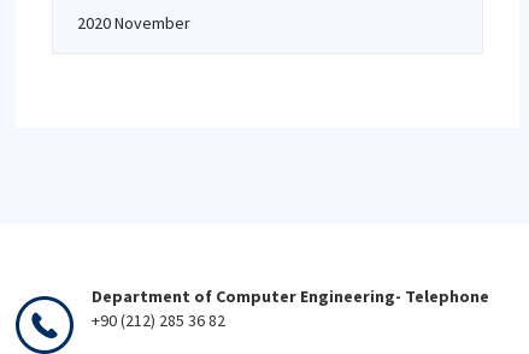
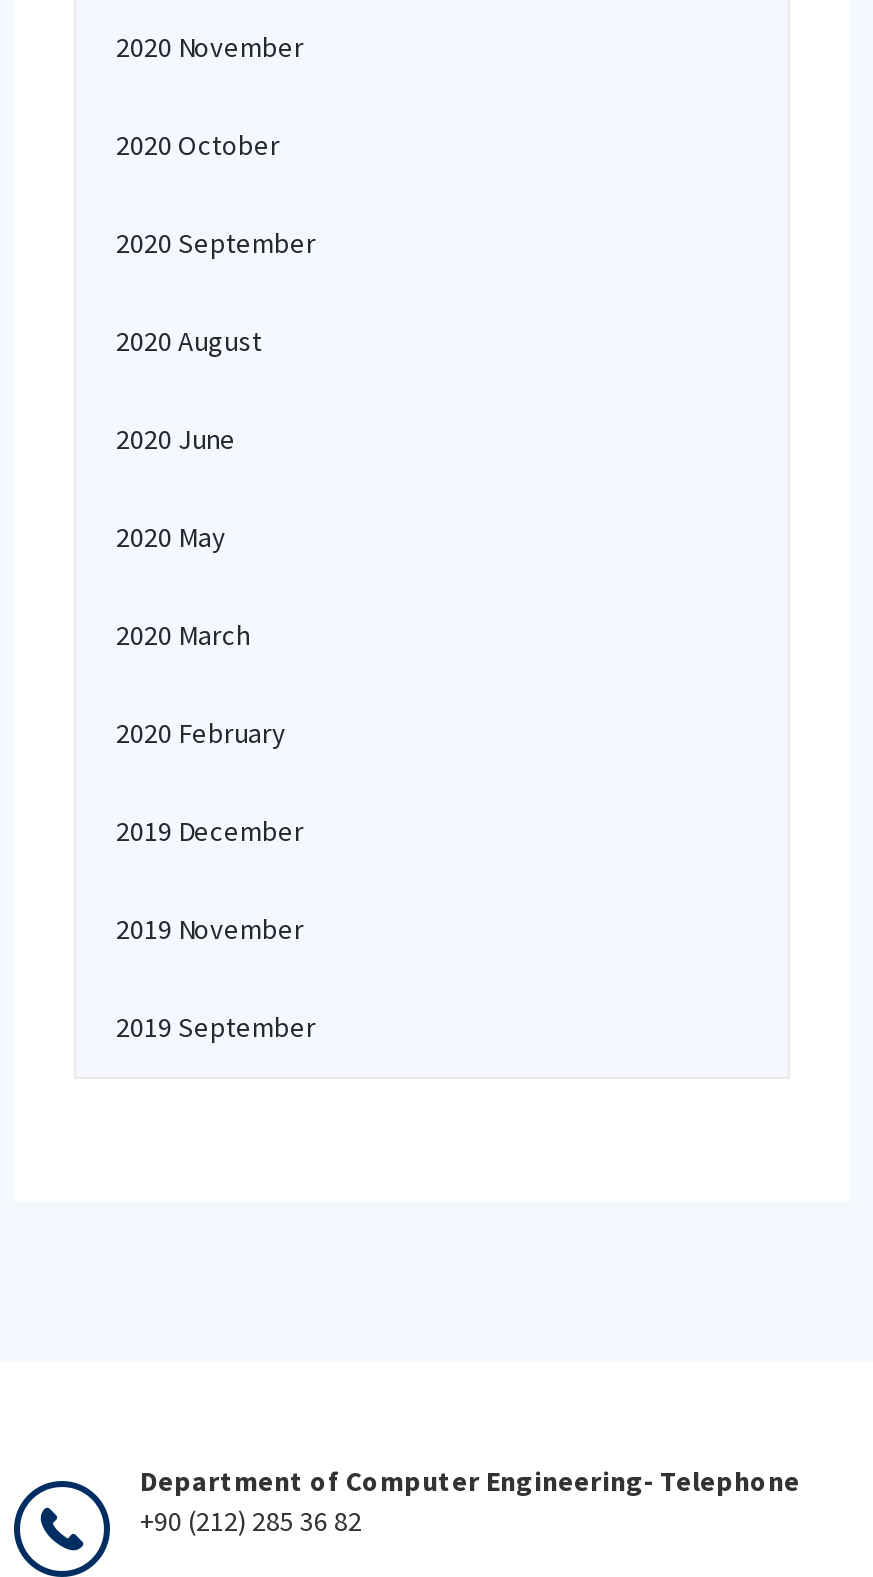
+ 2020 October
+ 2020 September
+ 2020 August
+ 2020 June
+ 2020 May
+ 2020 March
+ 2020 February
+ 2019 December
+ 2019 November
+ 2019 September
